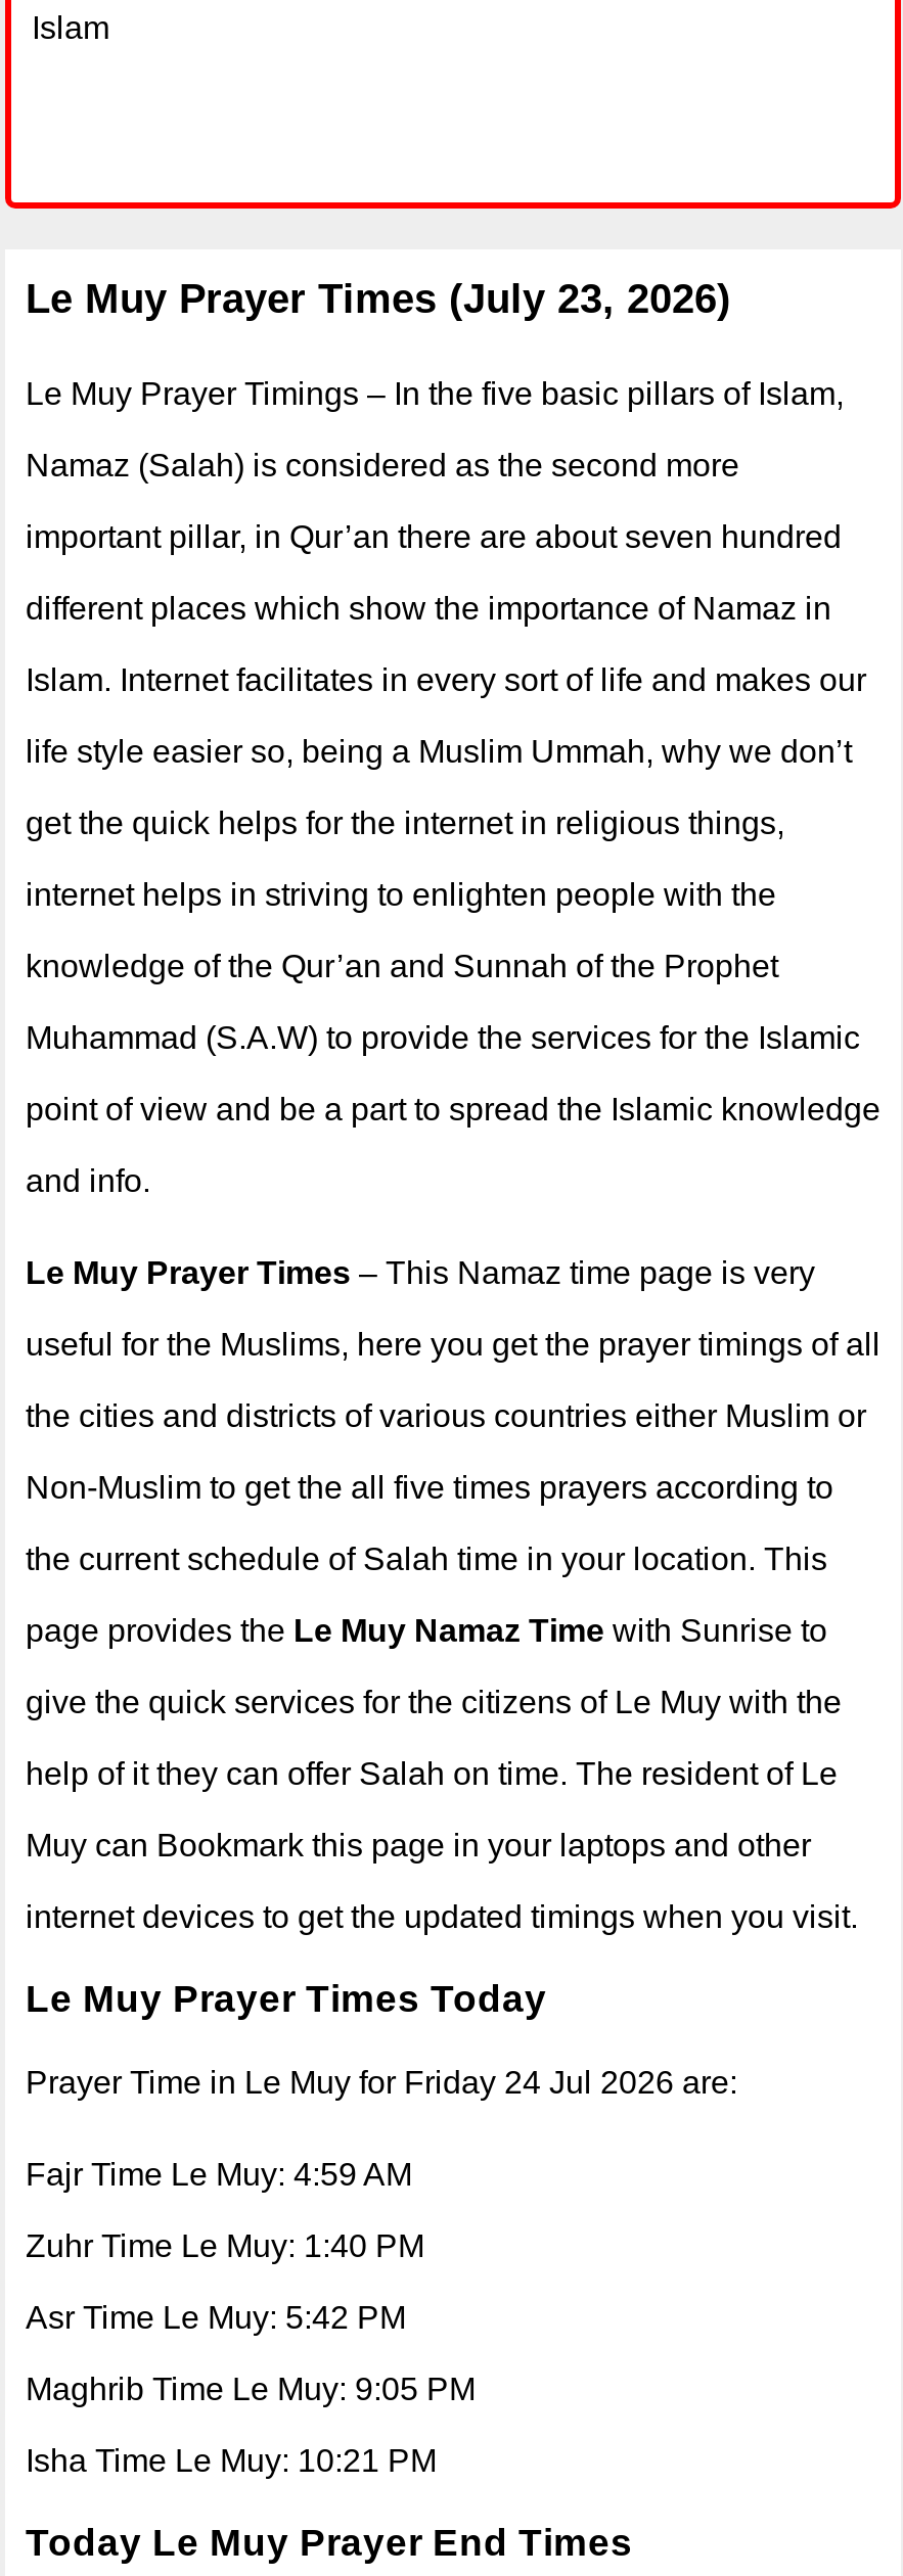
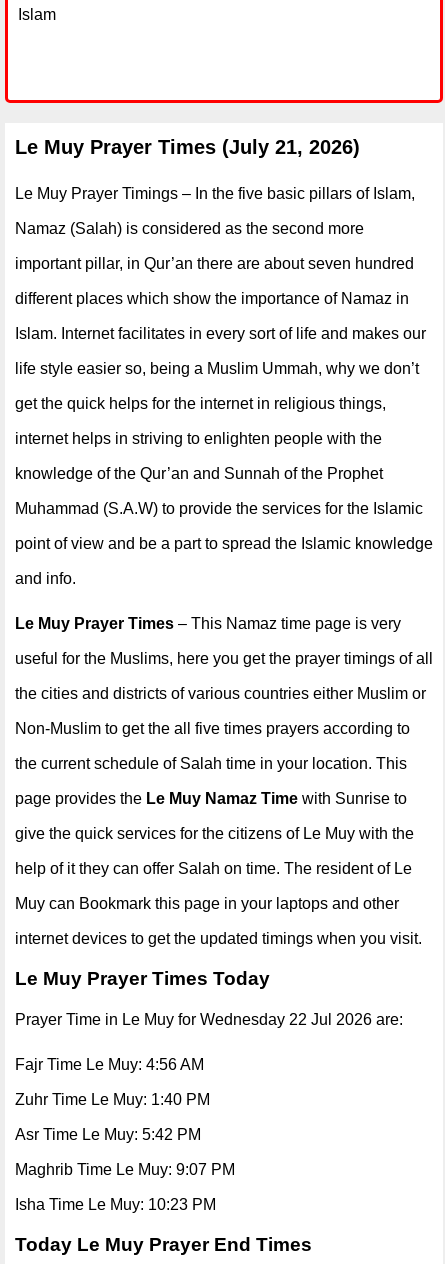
- Le Muy Prayer Times (July 23, 2026)
+ Le Muy Prayer Times (July 21, 2026)

- Prayer Time in Le Muy for Friday 24 Jul 2026 are:
+ Prayer Time in Le Muy for Wednesday 22 Jul 2026 are:

- Fajr Time Le Muy: 4:59 AM
+ Fajr Time Le Muy: 4:56 AM

- Maghrib Time Le Muy: 9:05 PM
+ Maghrib Time Le Muy: 9:07 PM

- Isha Time Le Muy: 10:21 PM
+ Isha Time Le Muy: 10:23 PM
